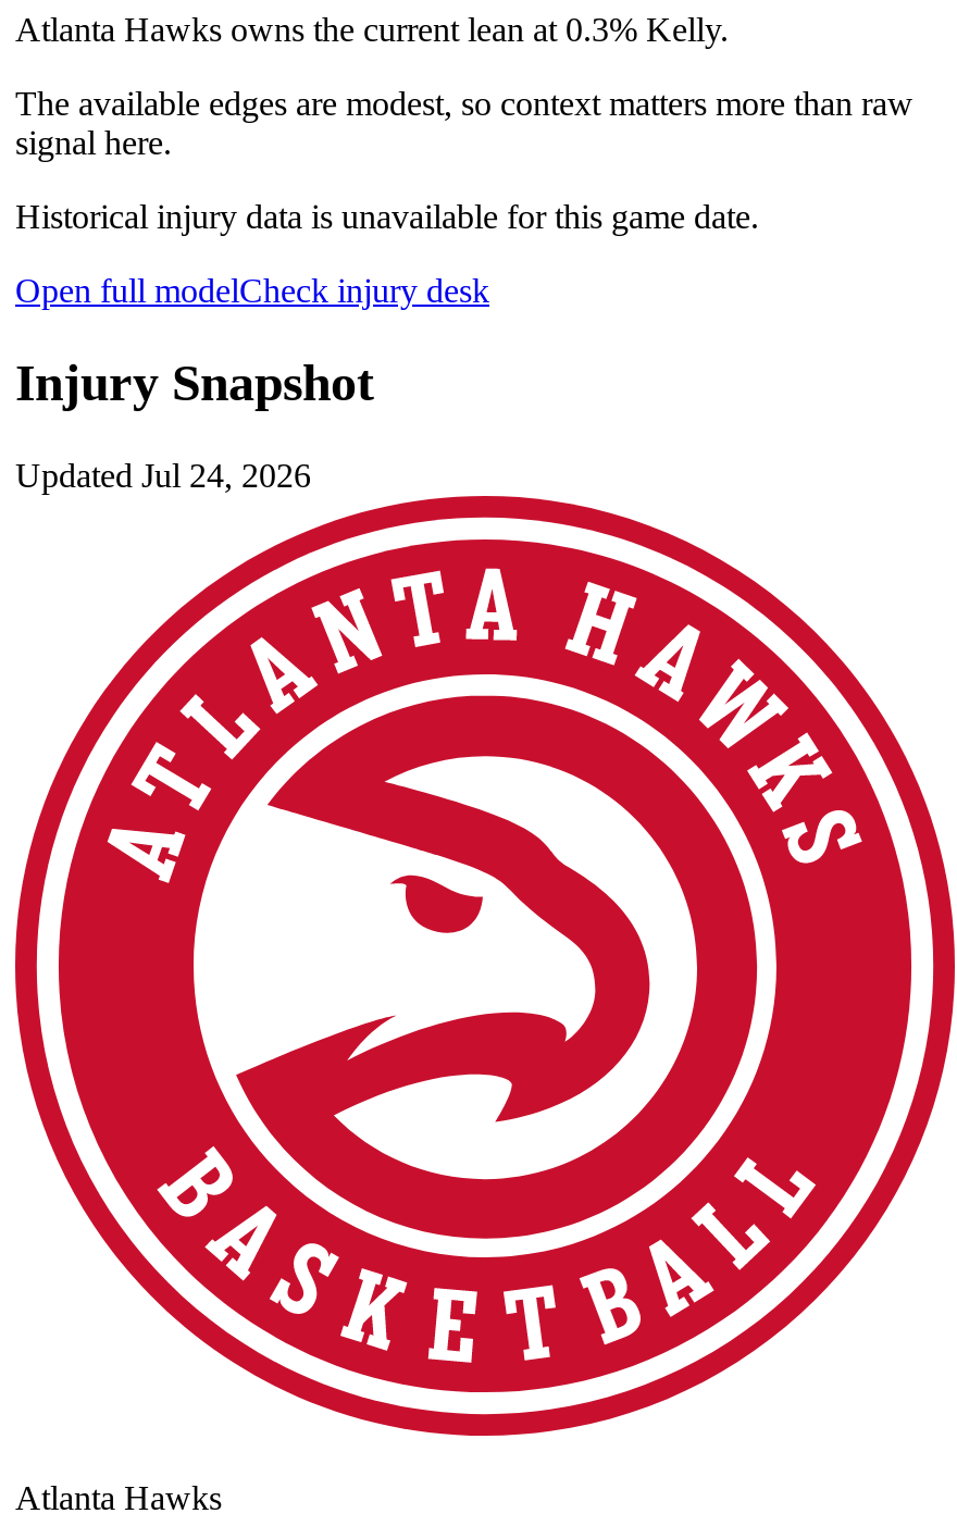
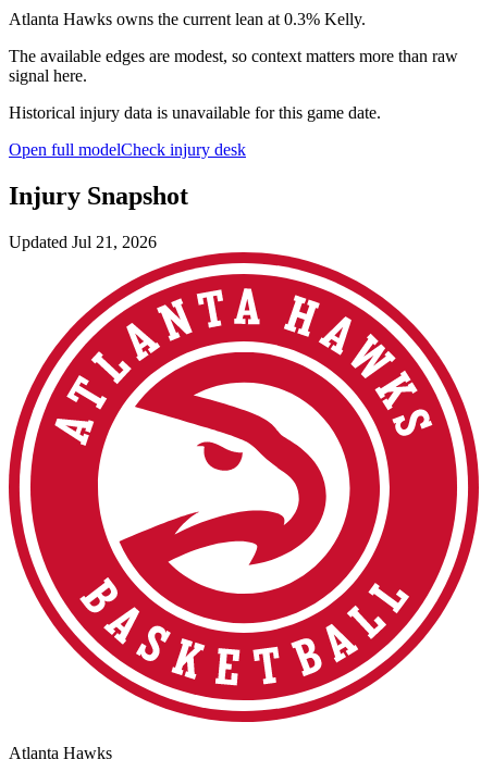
- Updated Jul 24, 2026
+ Updated Jul 21, 2026
